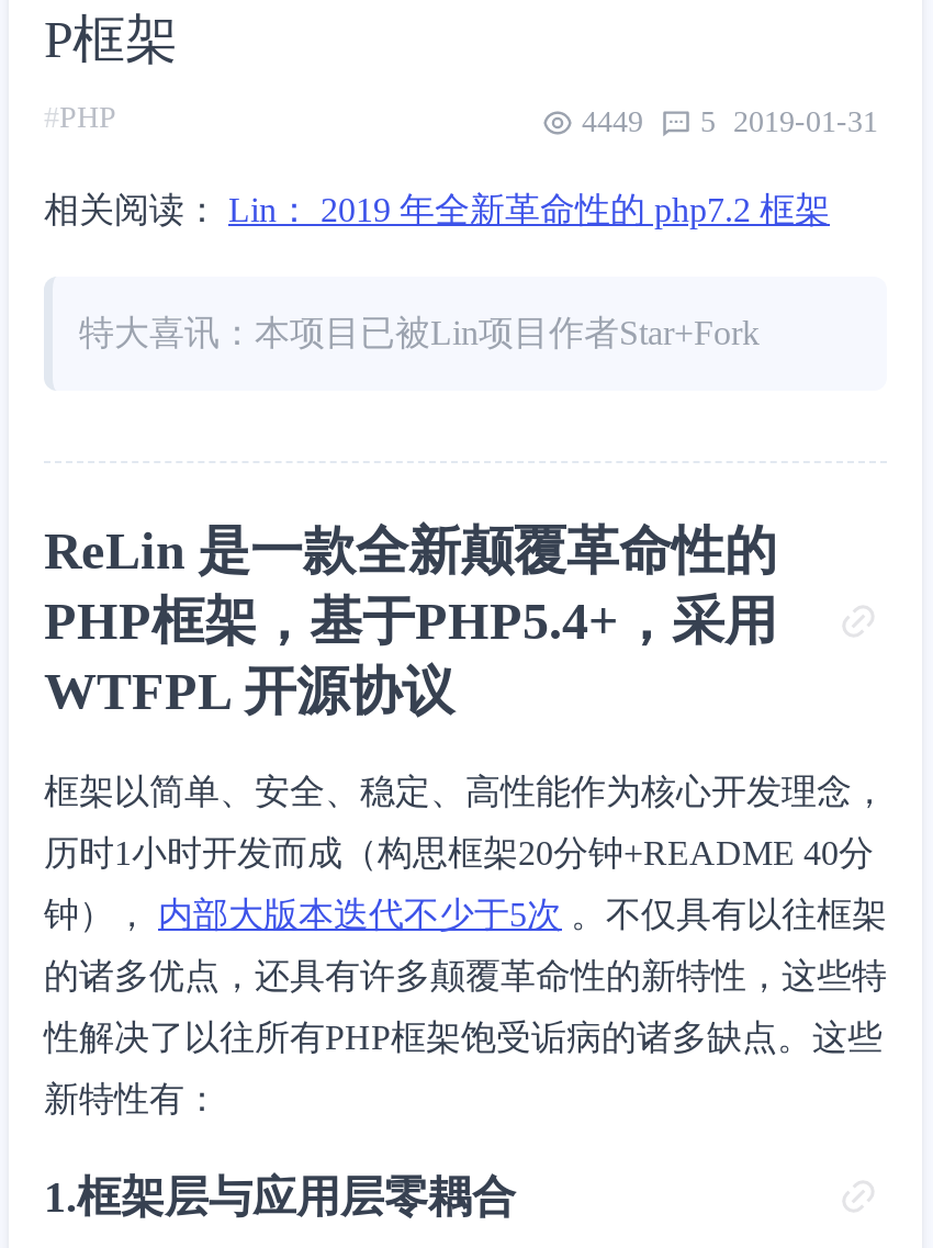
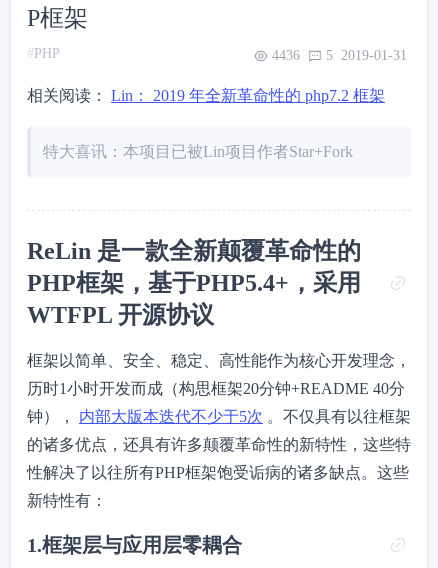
- 4449 5 2019-01-31
+ 4436 5 2019-01-31
